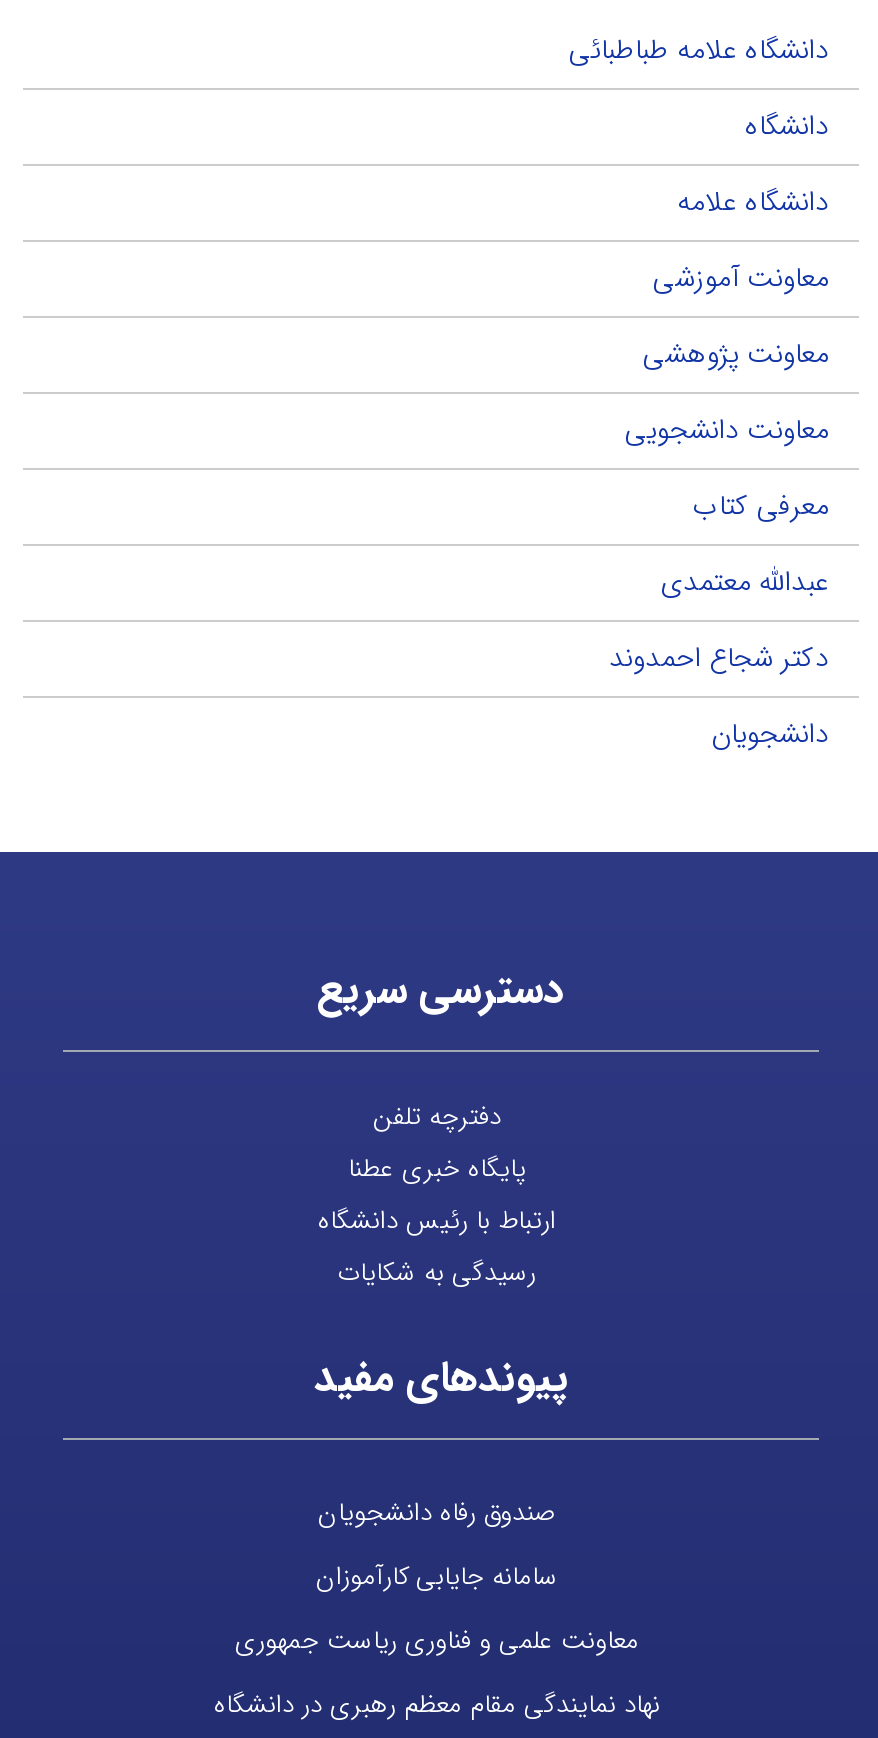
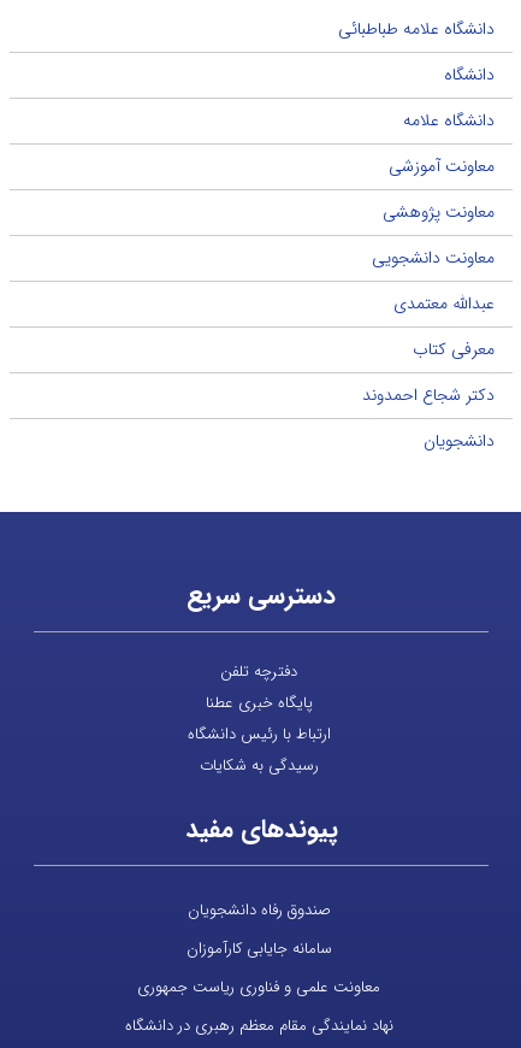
moved down: معرفی کتاب

moved up: عبدالله معتمدی
